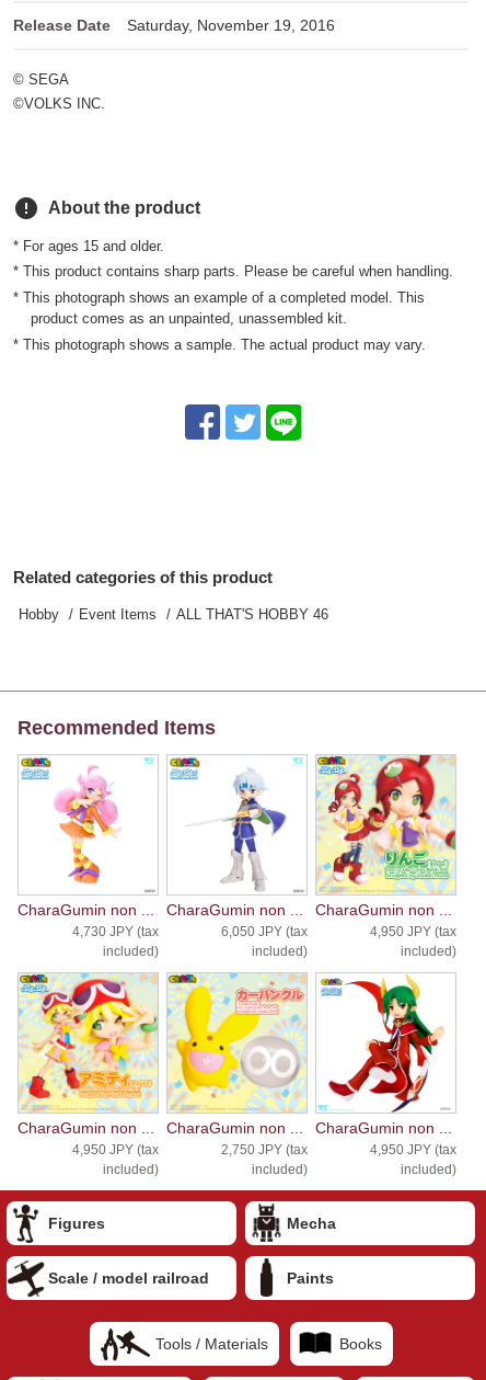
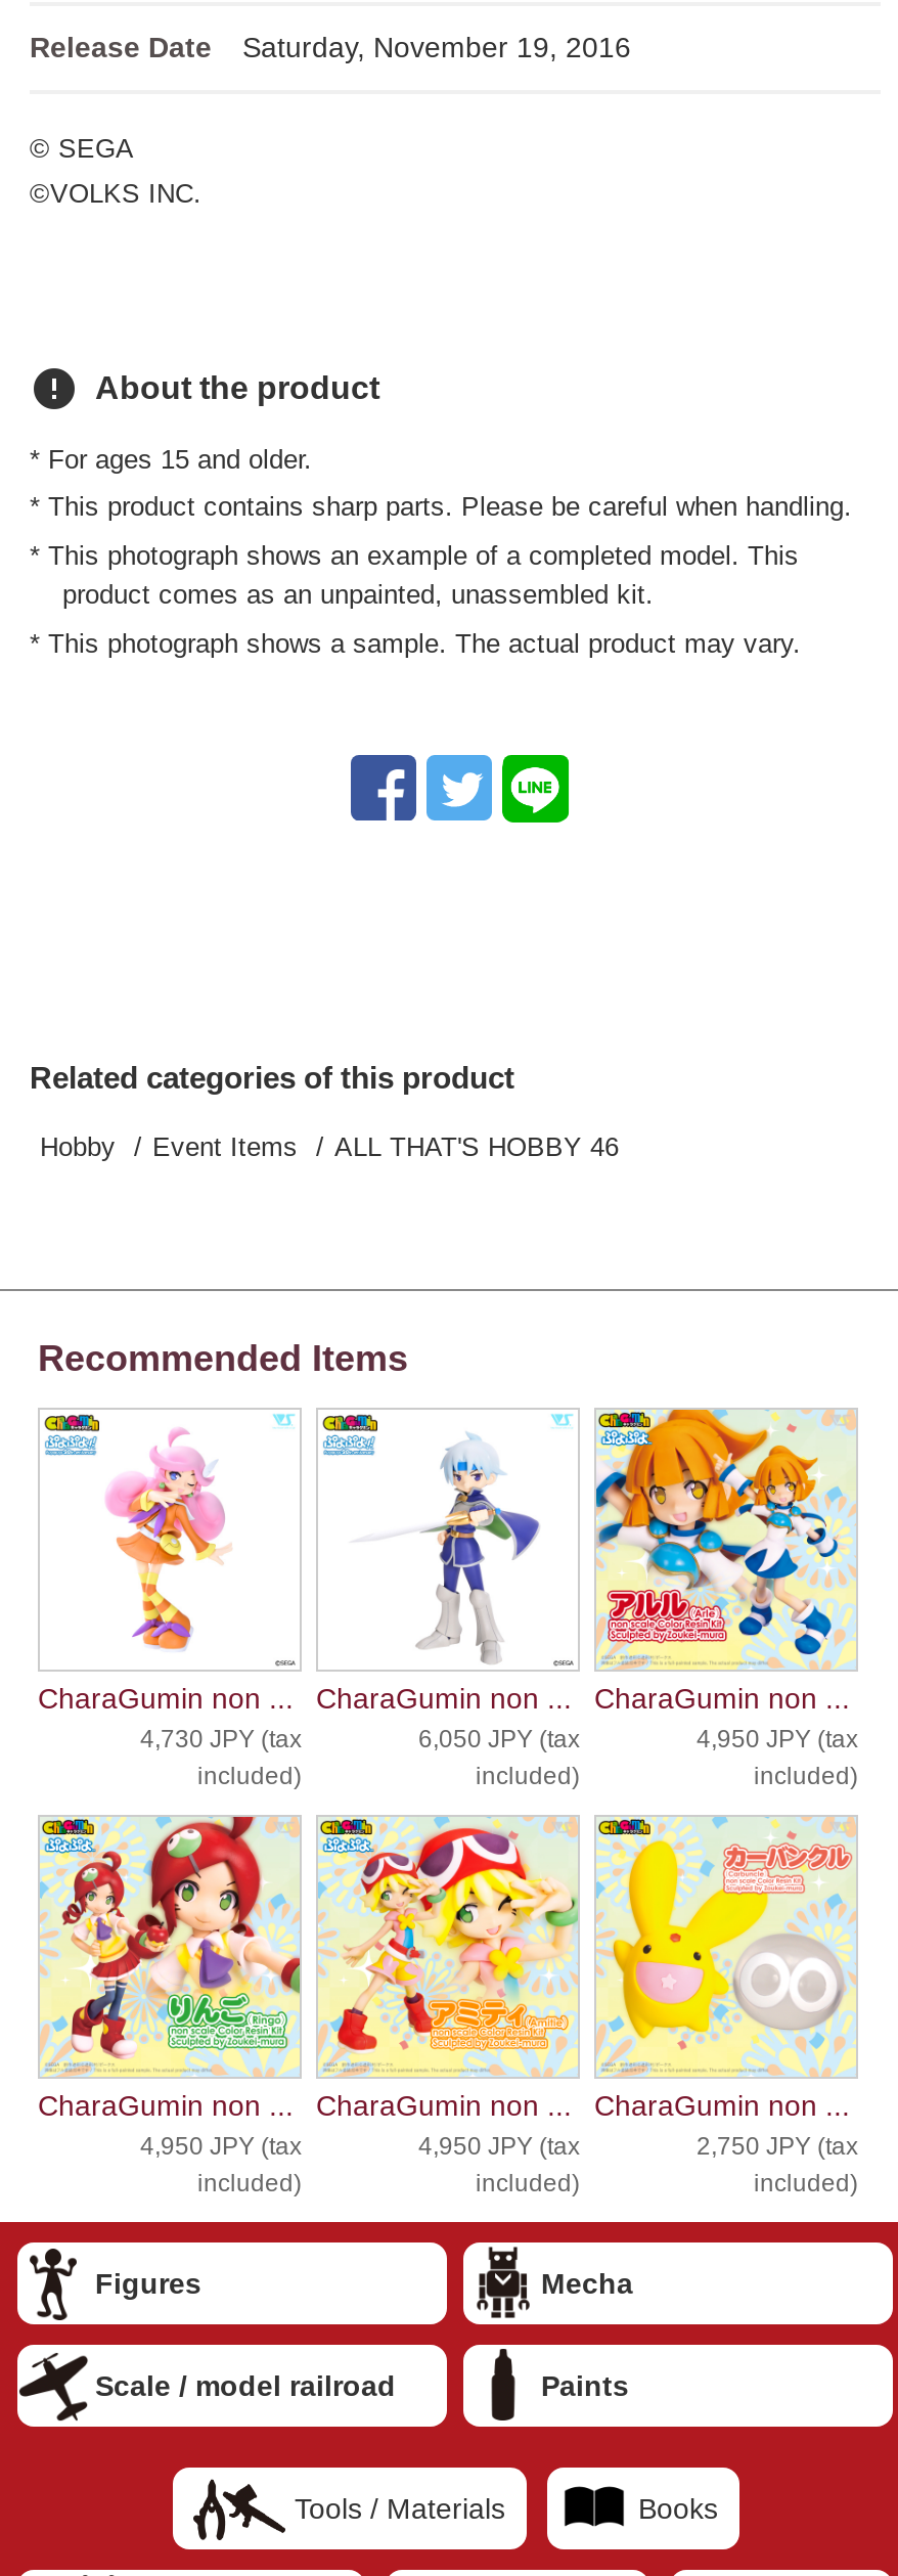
- [image]
+ [image]

- [image]
+ [image]

- [image]
+ [image]

- [image]
- 4,950 JPY (tax
+ [image]
+ 2,750 JPY (tax

- 2,750 JPY (tax
+ 4,950 JPY (tax
